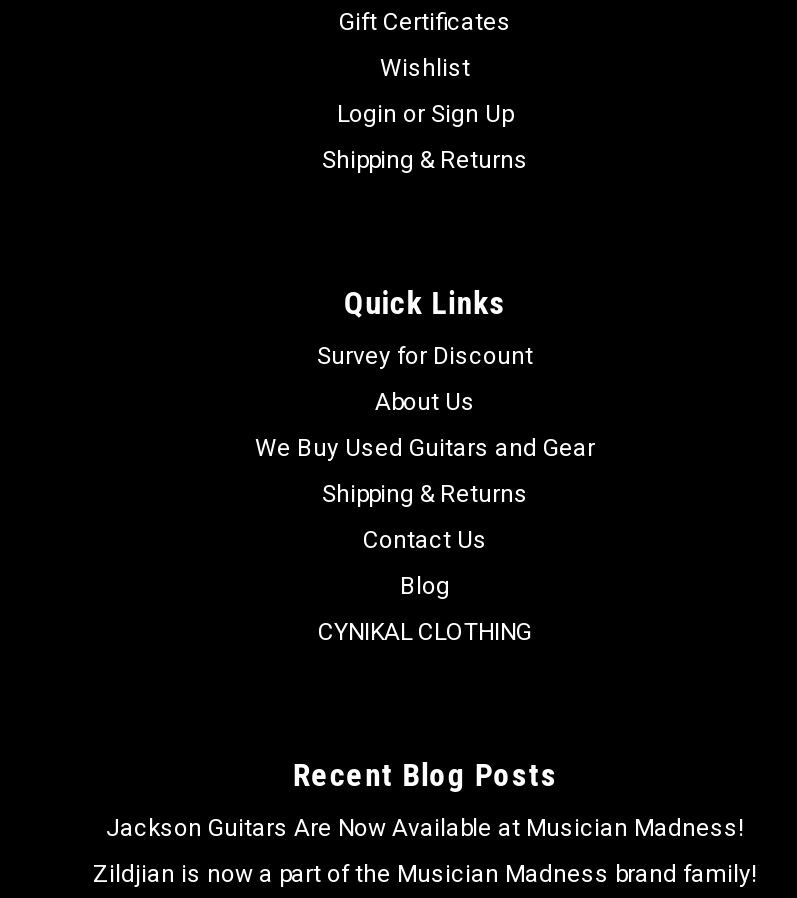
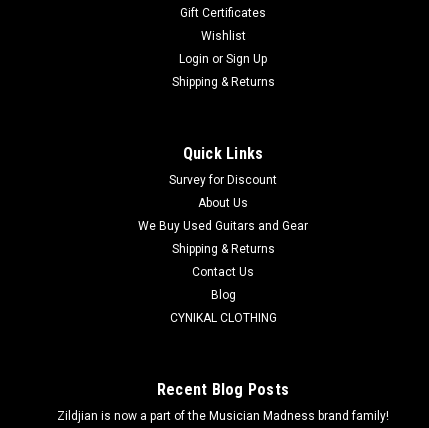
- Jackson Guitars Are Now Available at Musician Madness!
